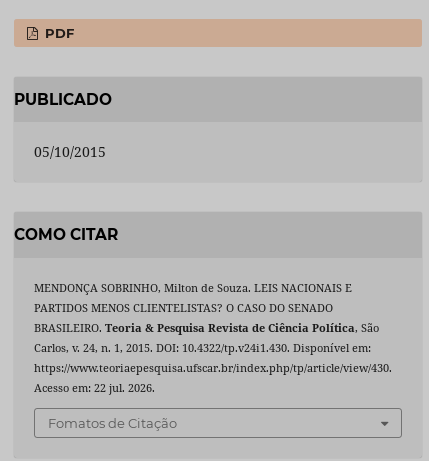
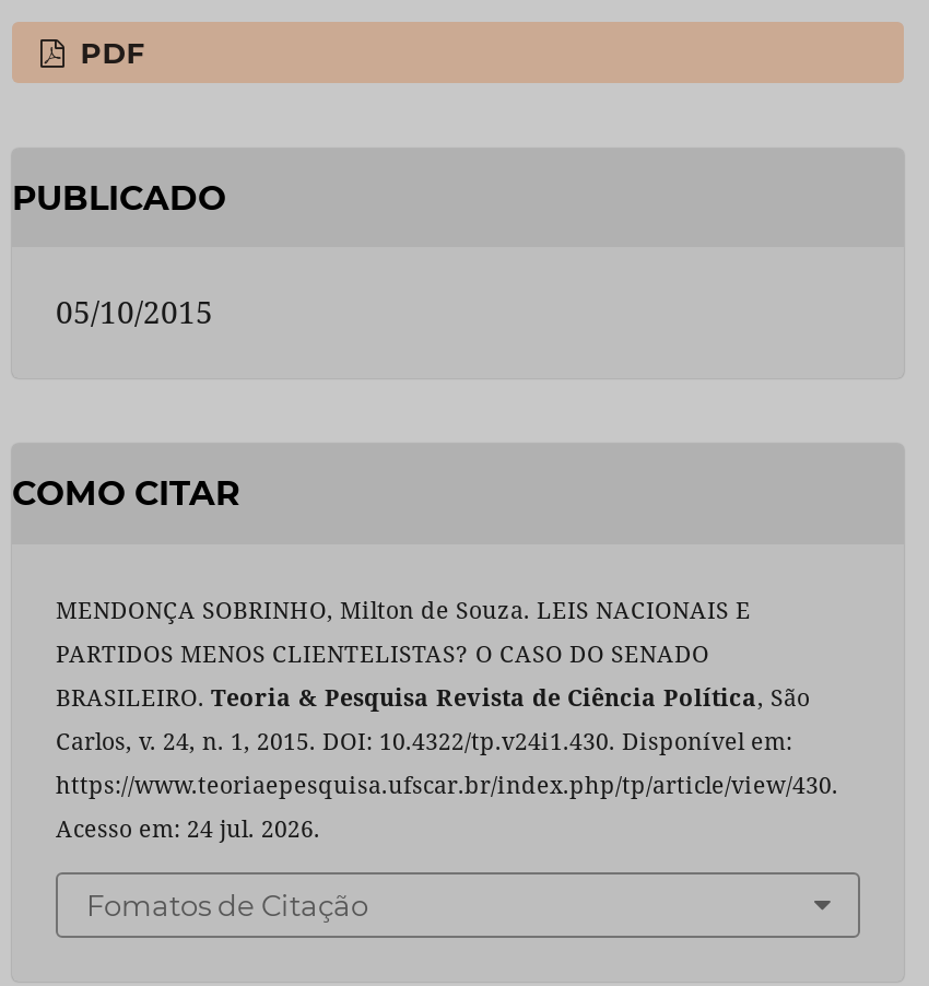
- Acesso em: 22 jul. 2026.
+ Acesso em: 24 jul. 2026.
